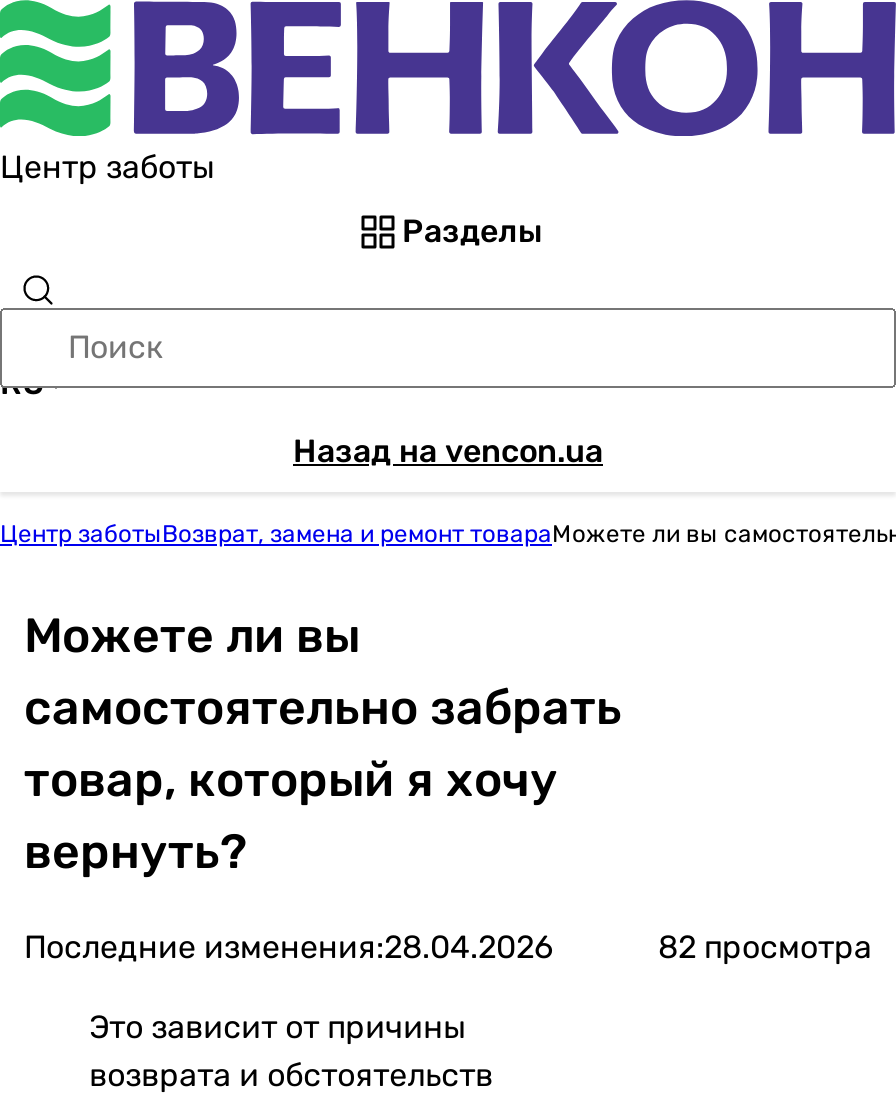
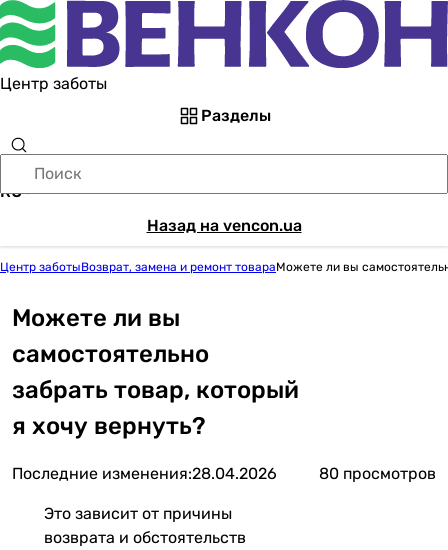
- 82 просмотра
+ 80 просмотров
